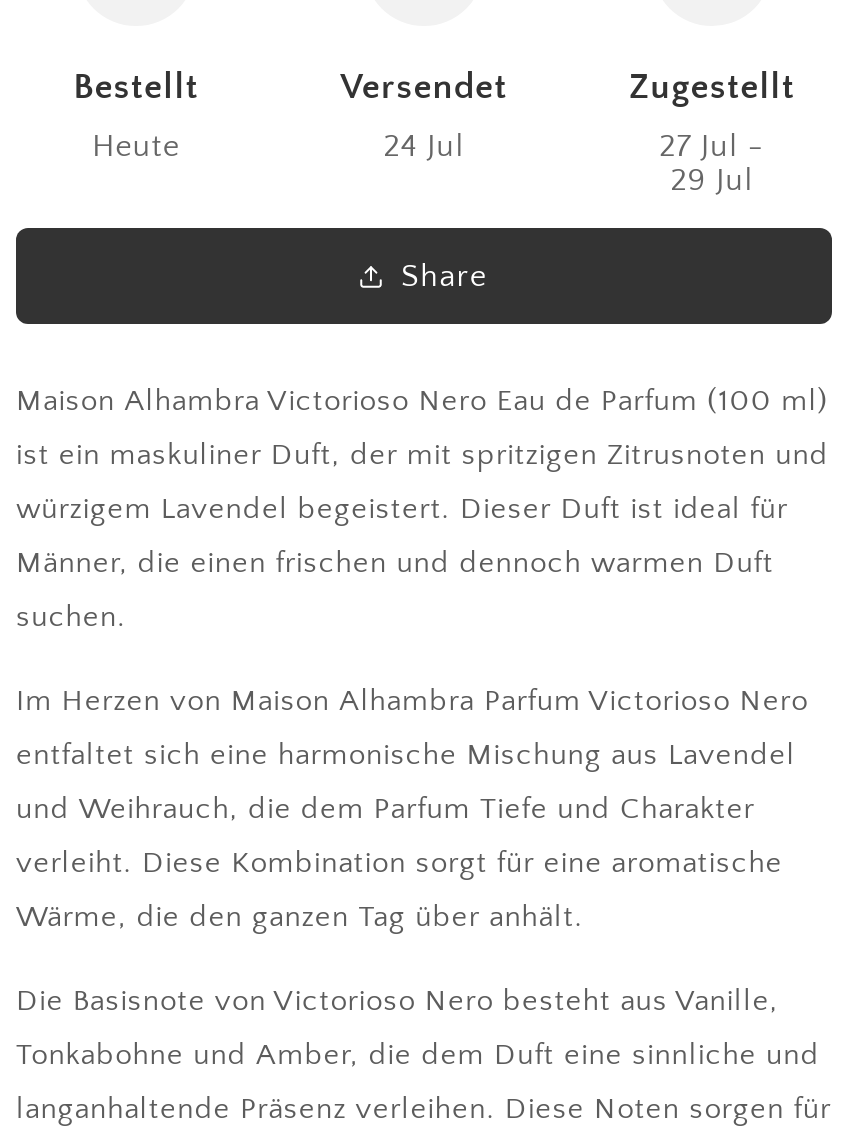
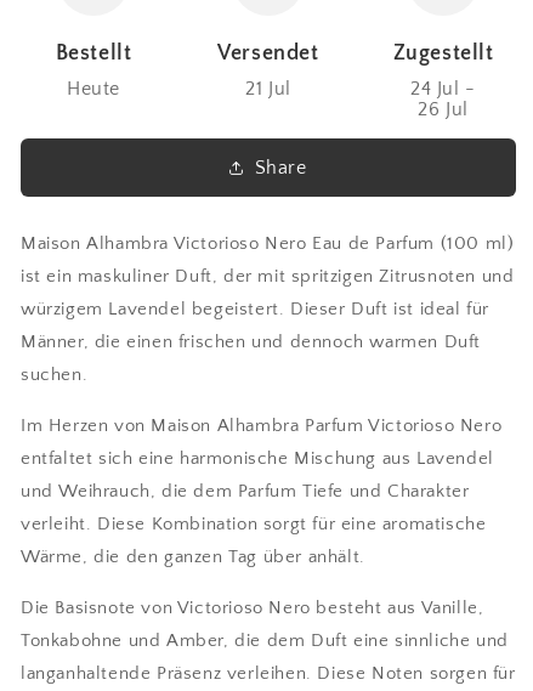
- 24 Jul
+ 21 Jul

- 27 Jul -
+ 24 Jul -

- 29 Jul
+ 26 Jul
